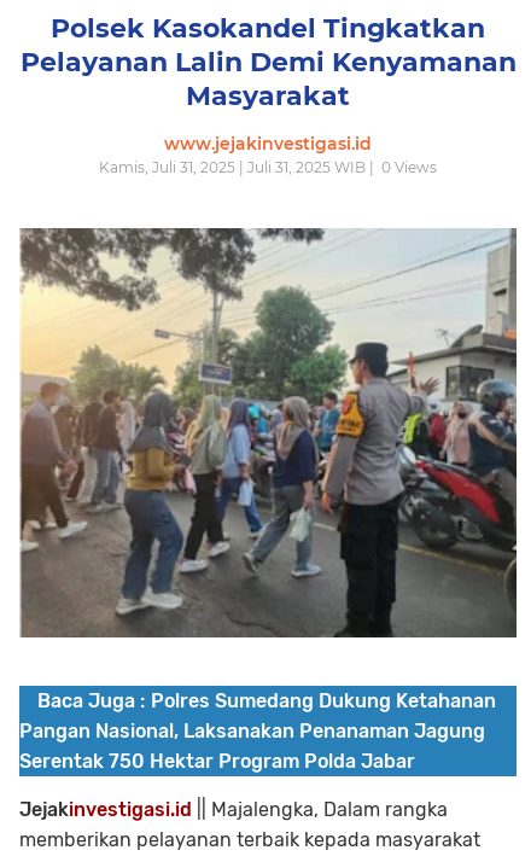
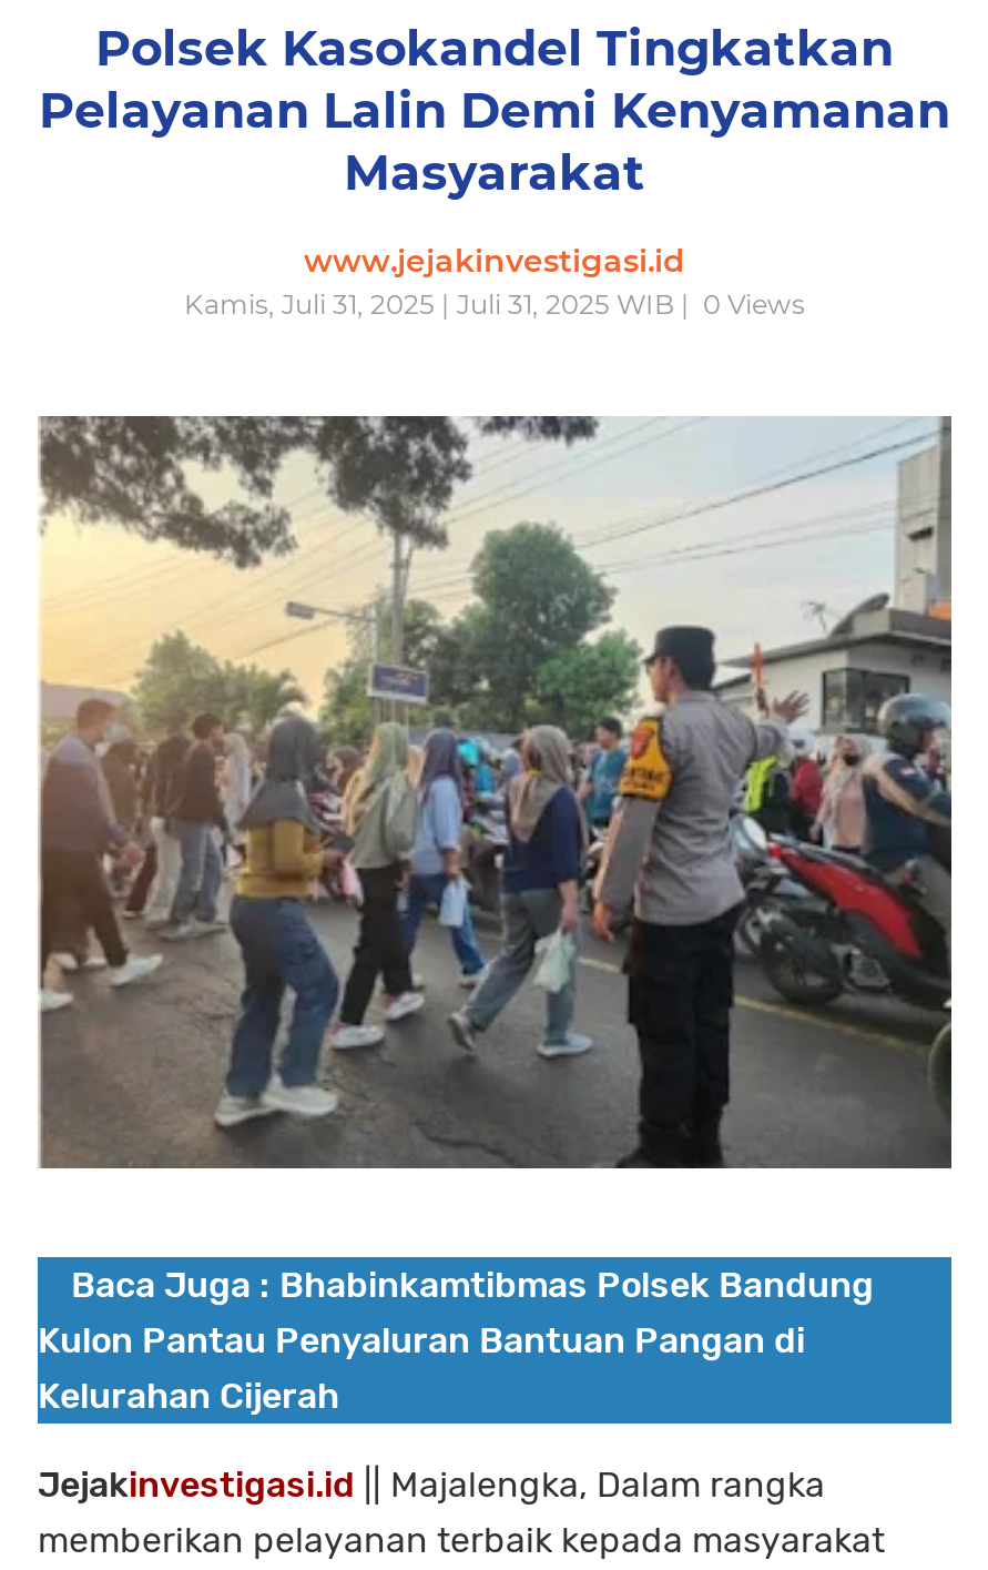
- Baca Juga : Polres Sumedang Dukung Ketahanan
- Pangan Nasional, Laksanakan Penanaman Jagung
- Serentak 750 Hektar Program Polda Jabar
+ Baca Juga : Bhabinkamtibmas Polsek Bandung
+ Kulon Pantau Penyaluran Bantuan Pangan di
+ Kelurahan Cijerah
